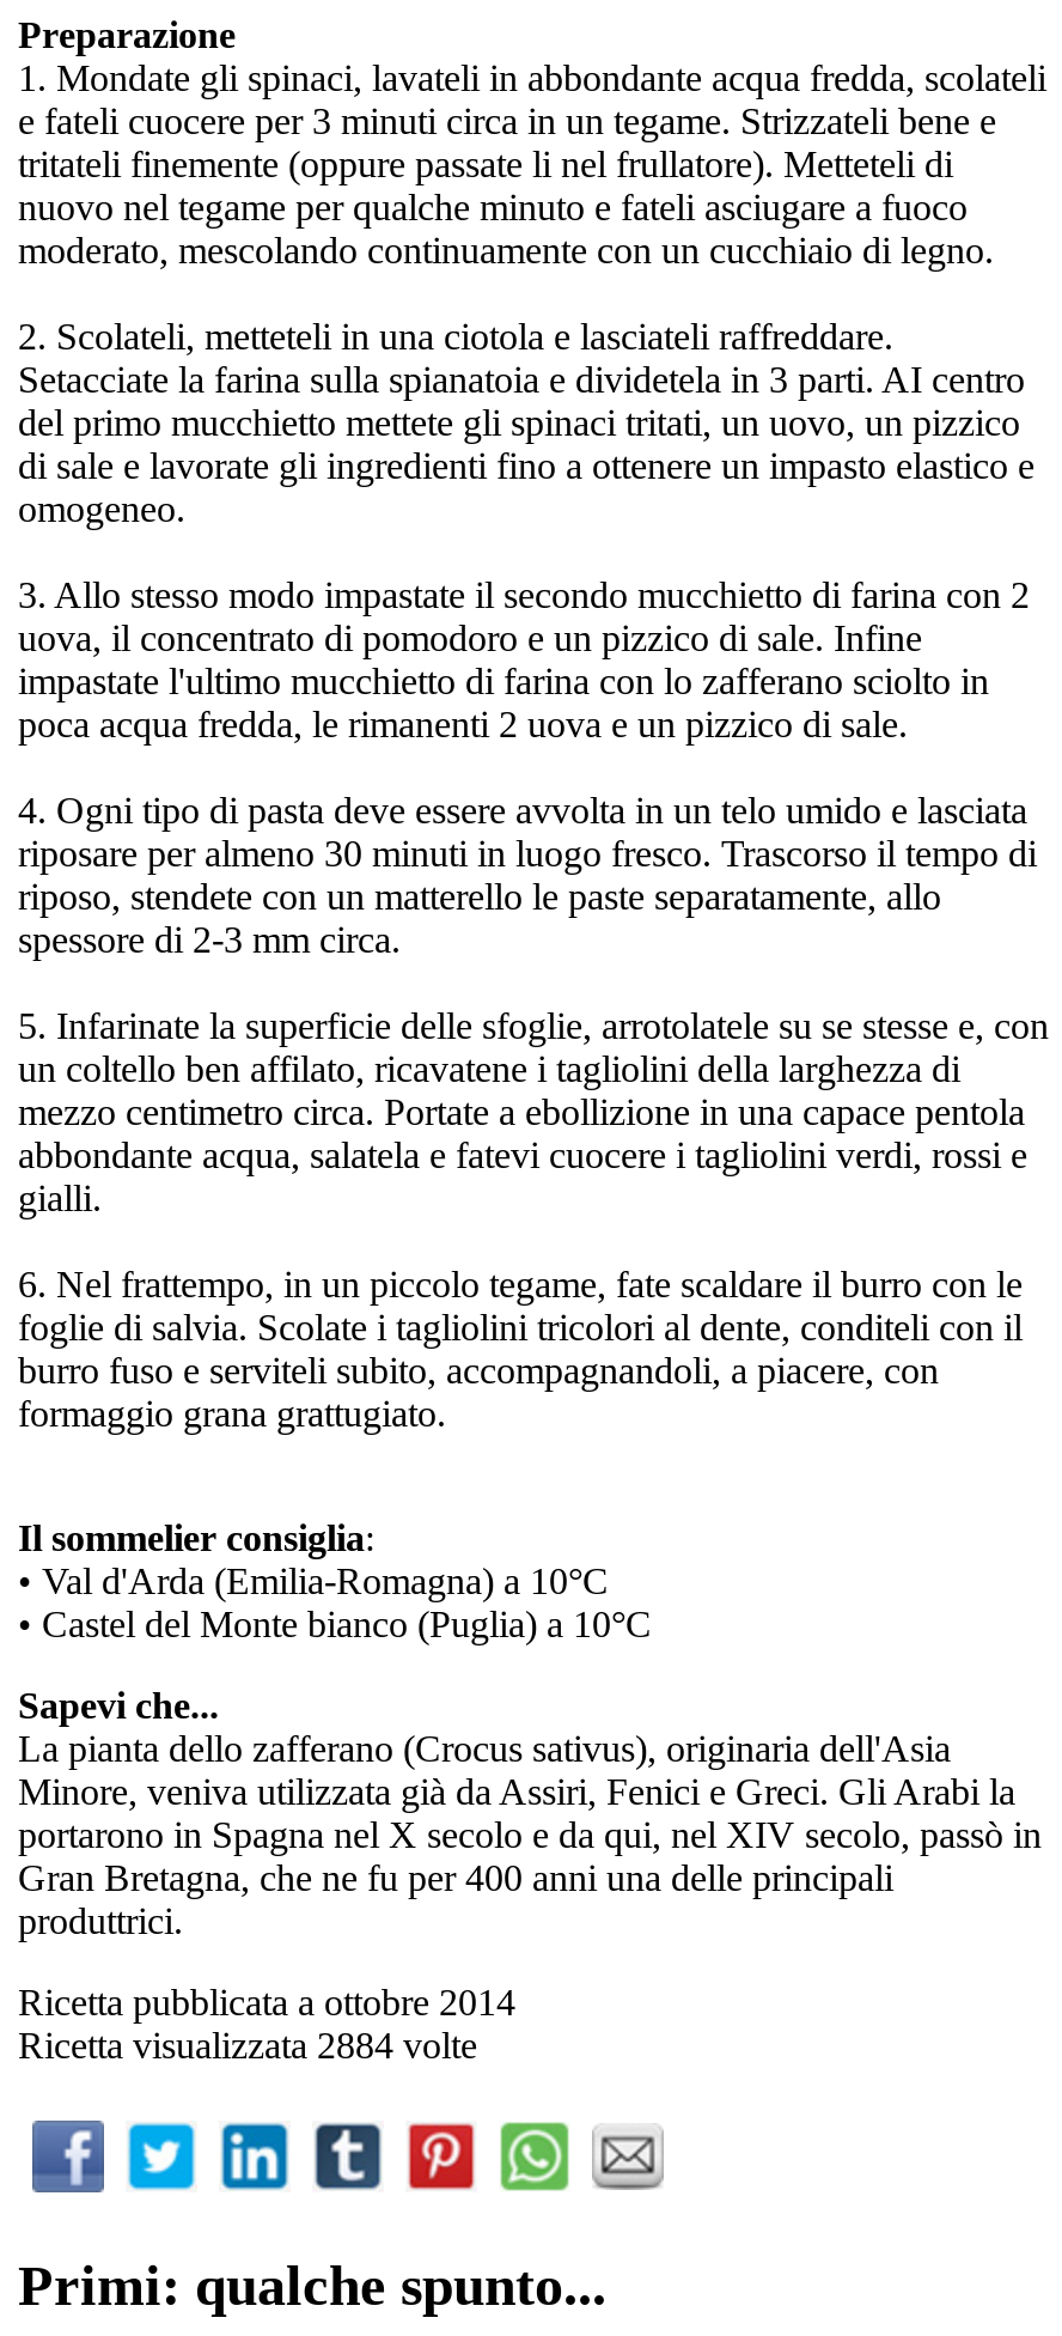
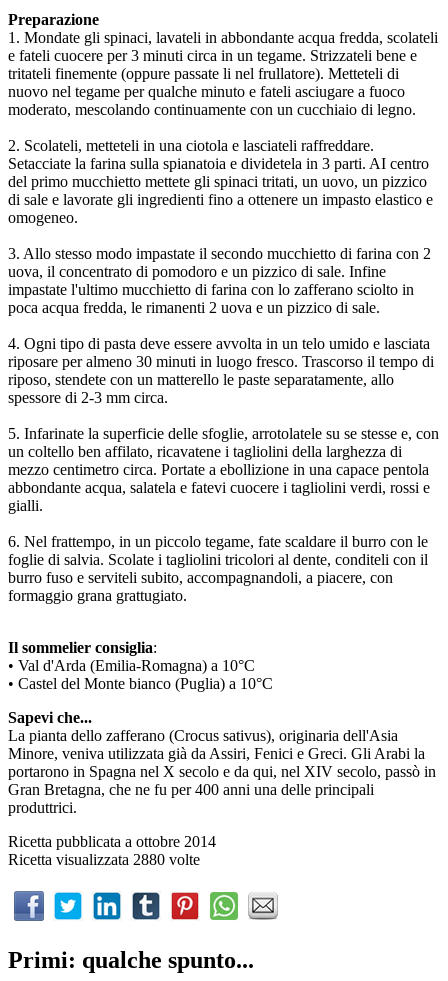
- Ricetta visualizzata 2884 volte
+ Ricetta visualizzata 2880 volte
